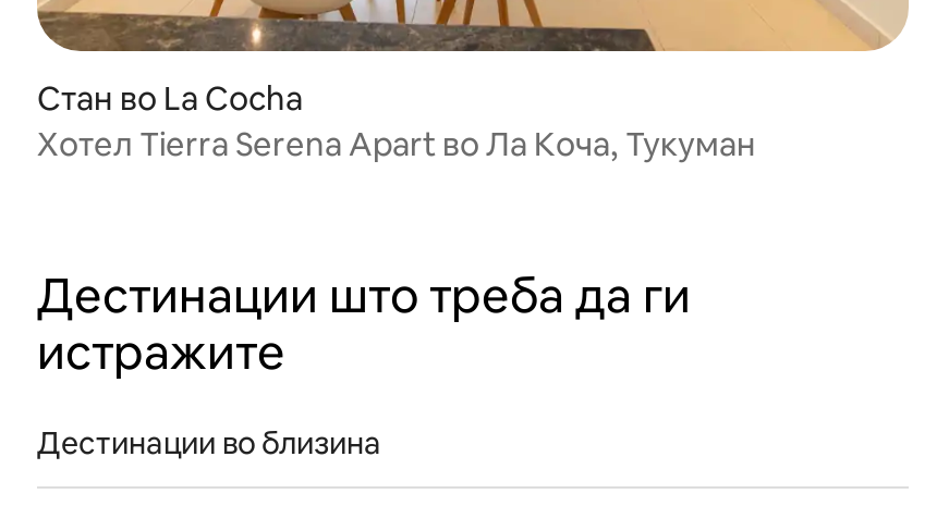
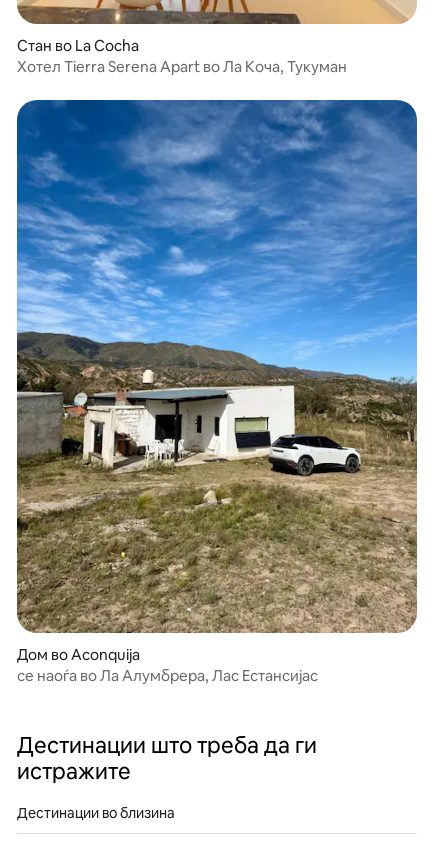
+ [image]
+ Дом во Aconquija
+ се наоѓа во Ла Алумбрера, Лас Естансијас
